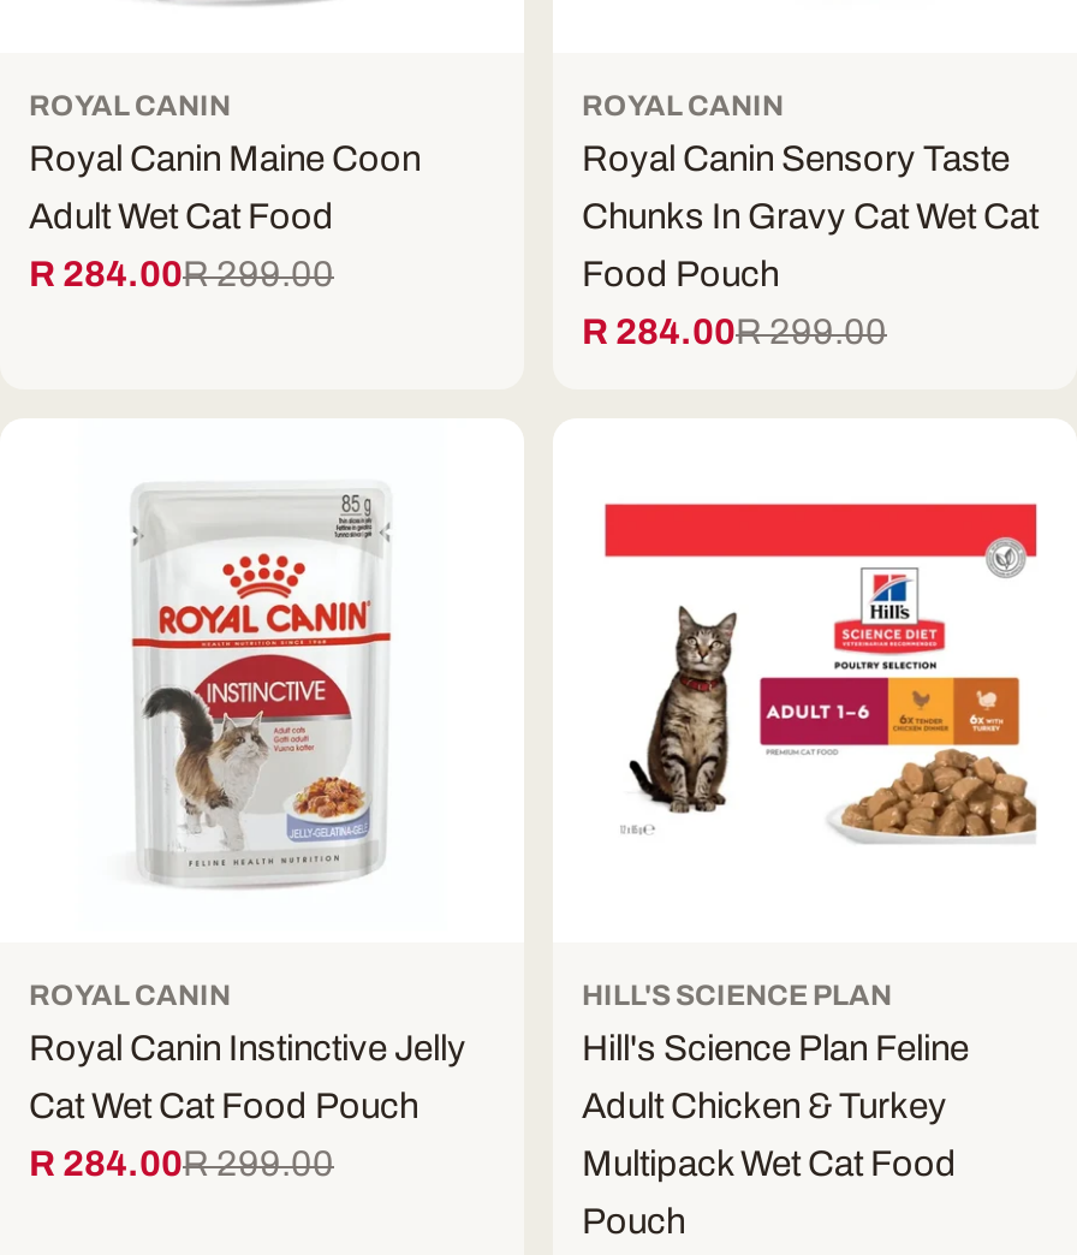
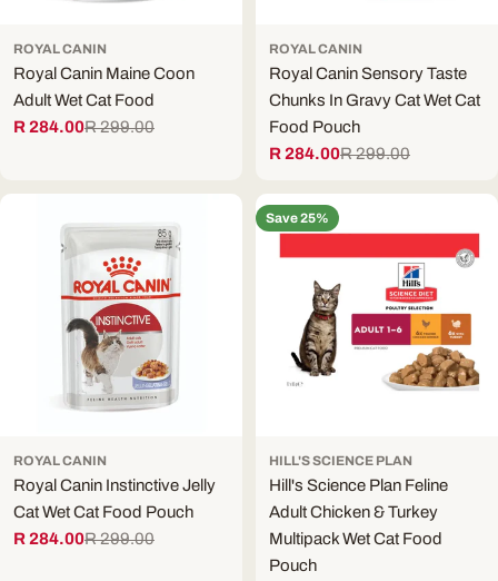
+ Save 25%
